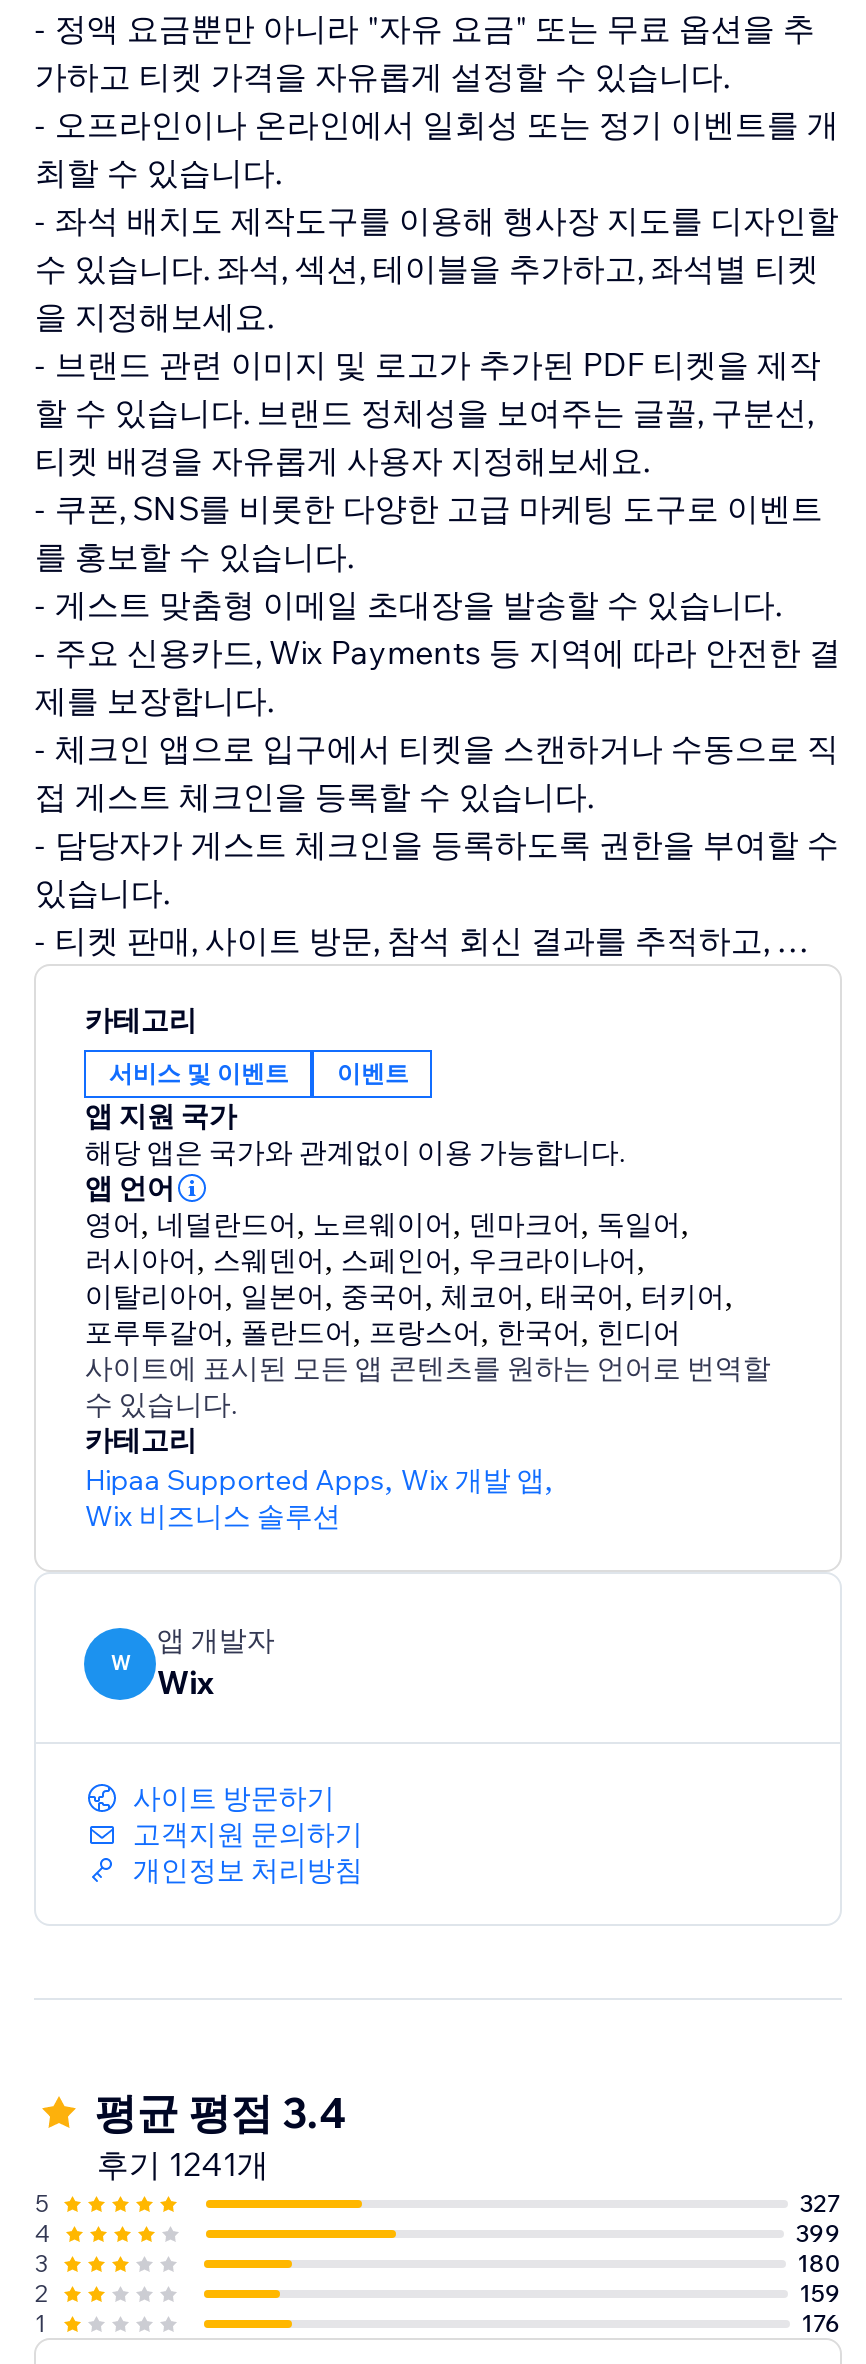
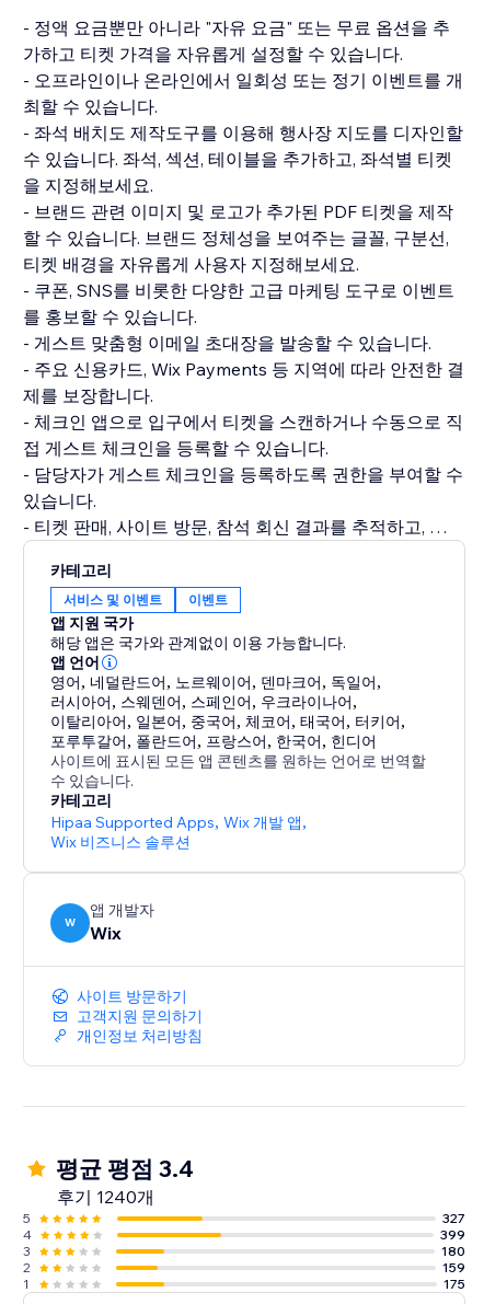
- 후기 1241 개
+ 후기 1240 개

- 176
+ 175
